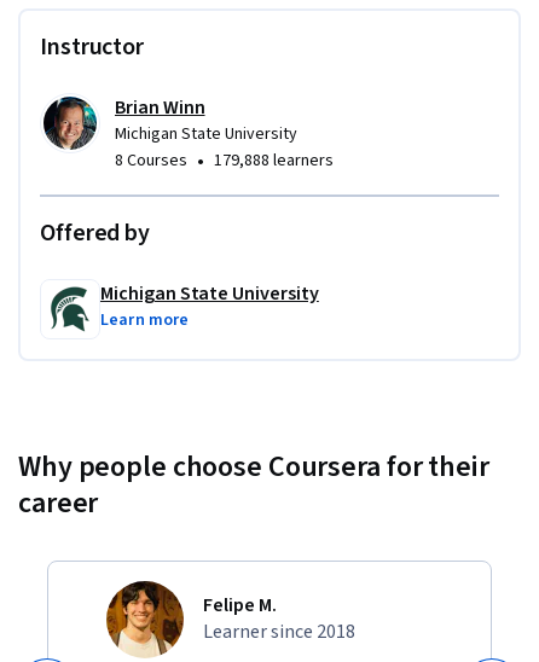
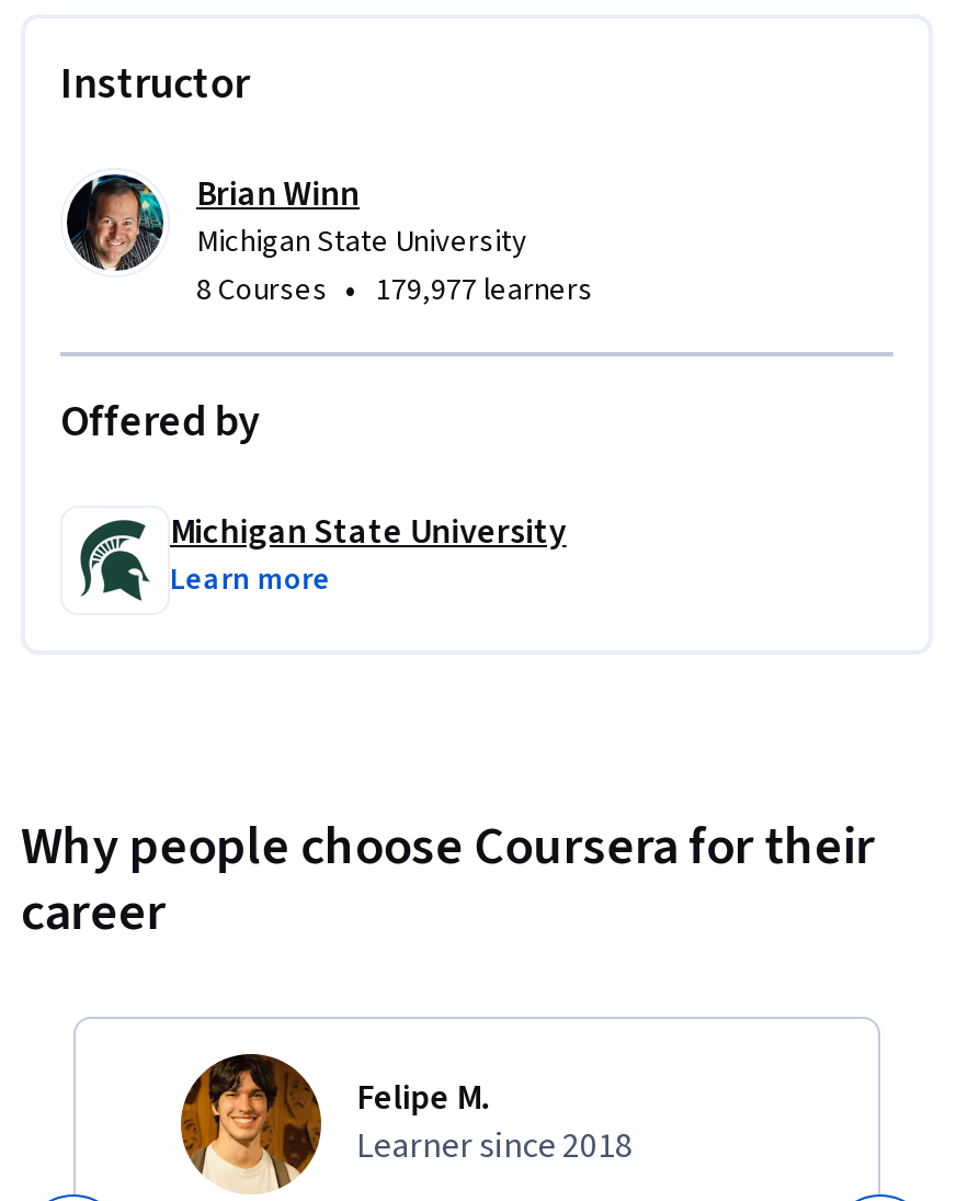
- 8 Courses • 179,888 learners
+ 8 Courses • 179,977 learners
